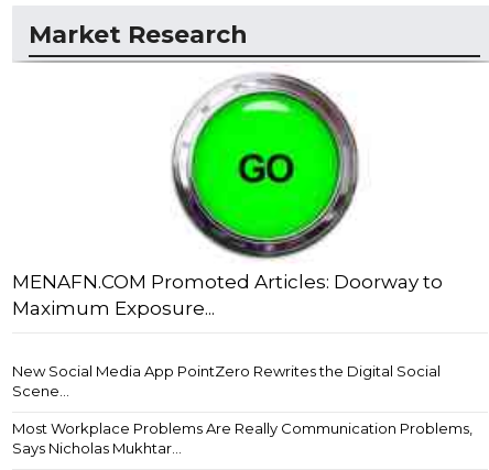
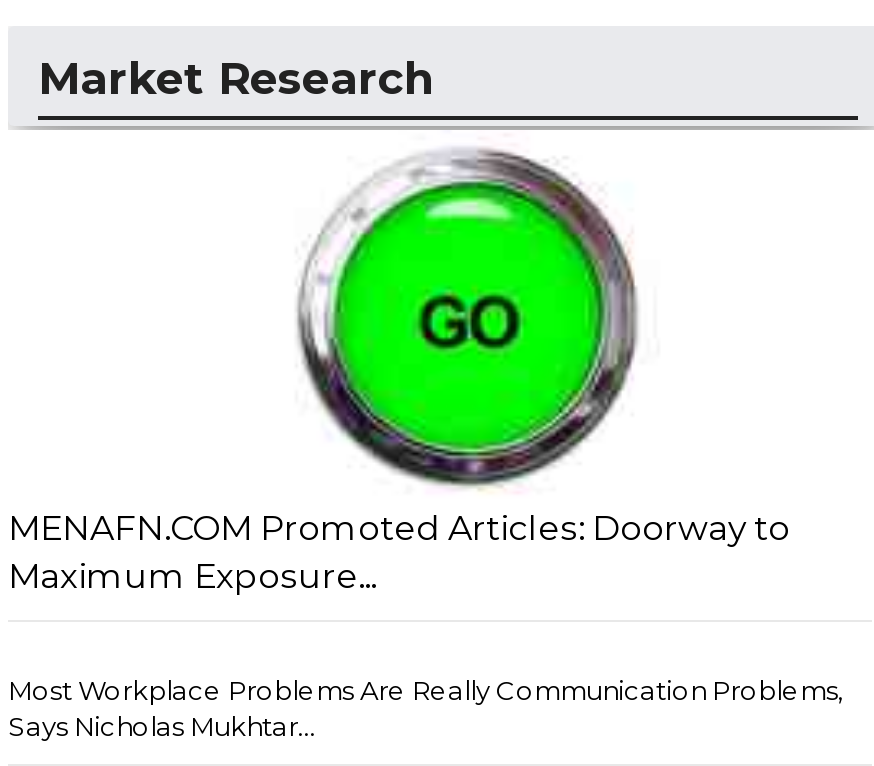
- New Social Media App PointZero Rewrites the Digital Social
- Scene...
